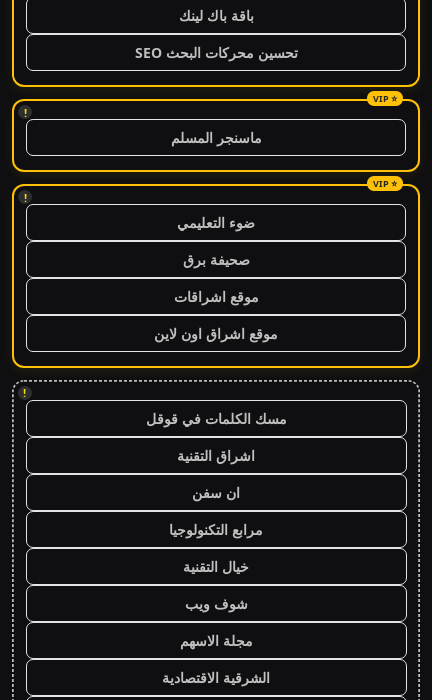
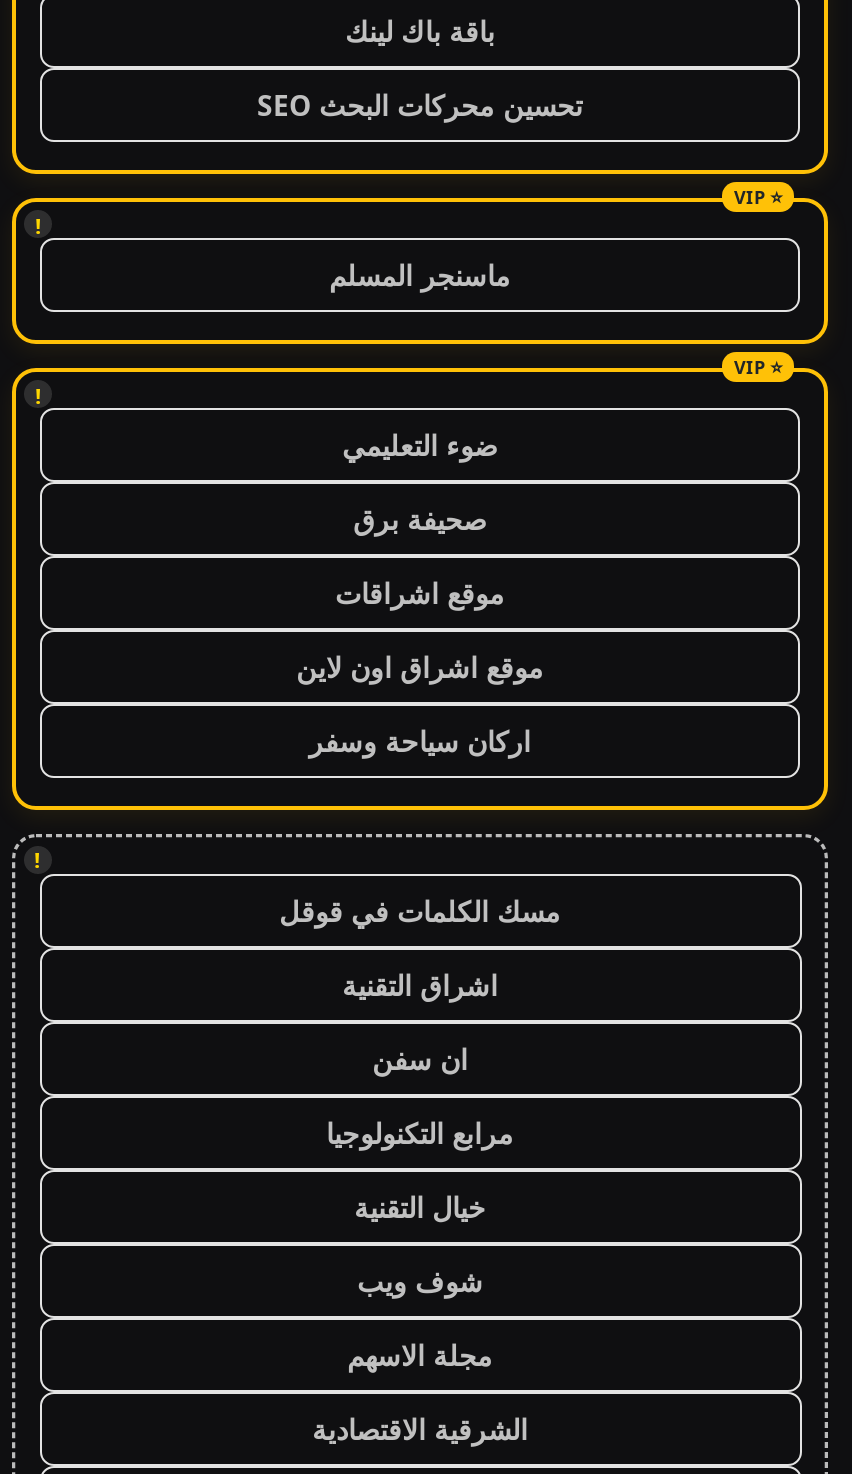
+ اركان سياحة وسفر
